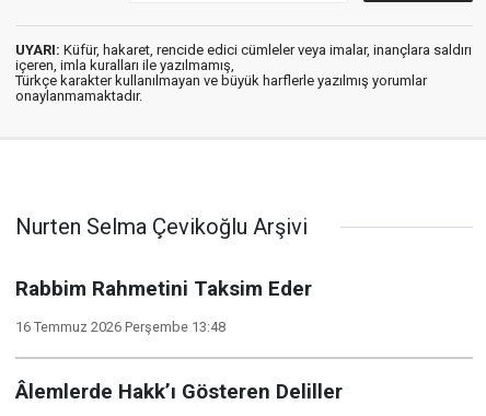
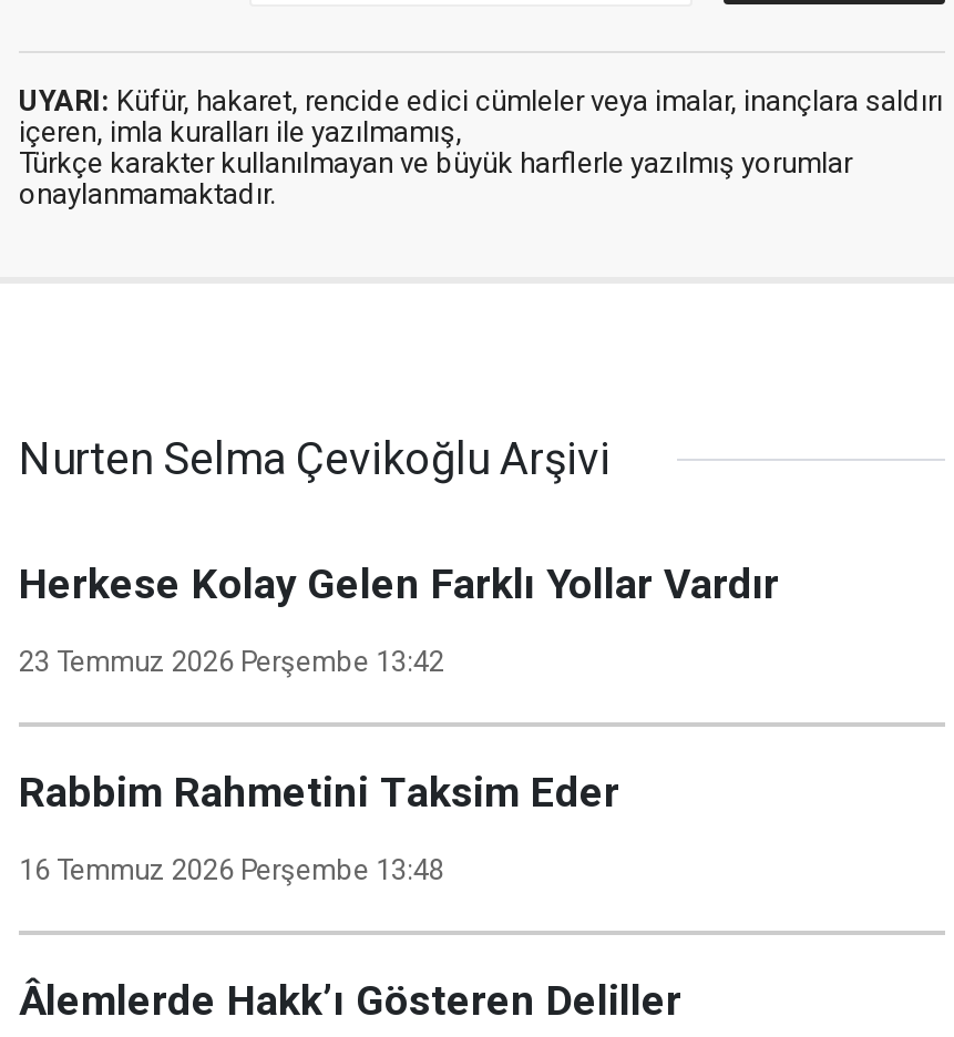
+ Herkese Kolay Gelen Farklı Yollar Vardır
+ 23 Temmuz 2026 Perşembe 13:42
